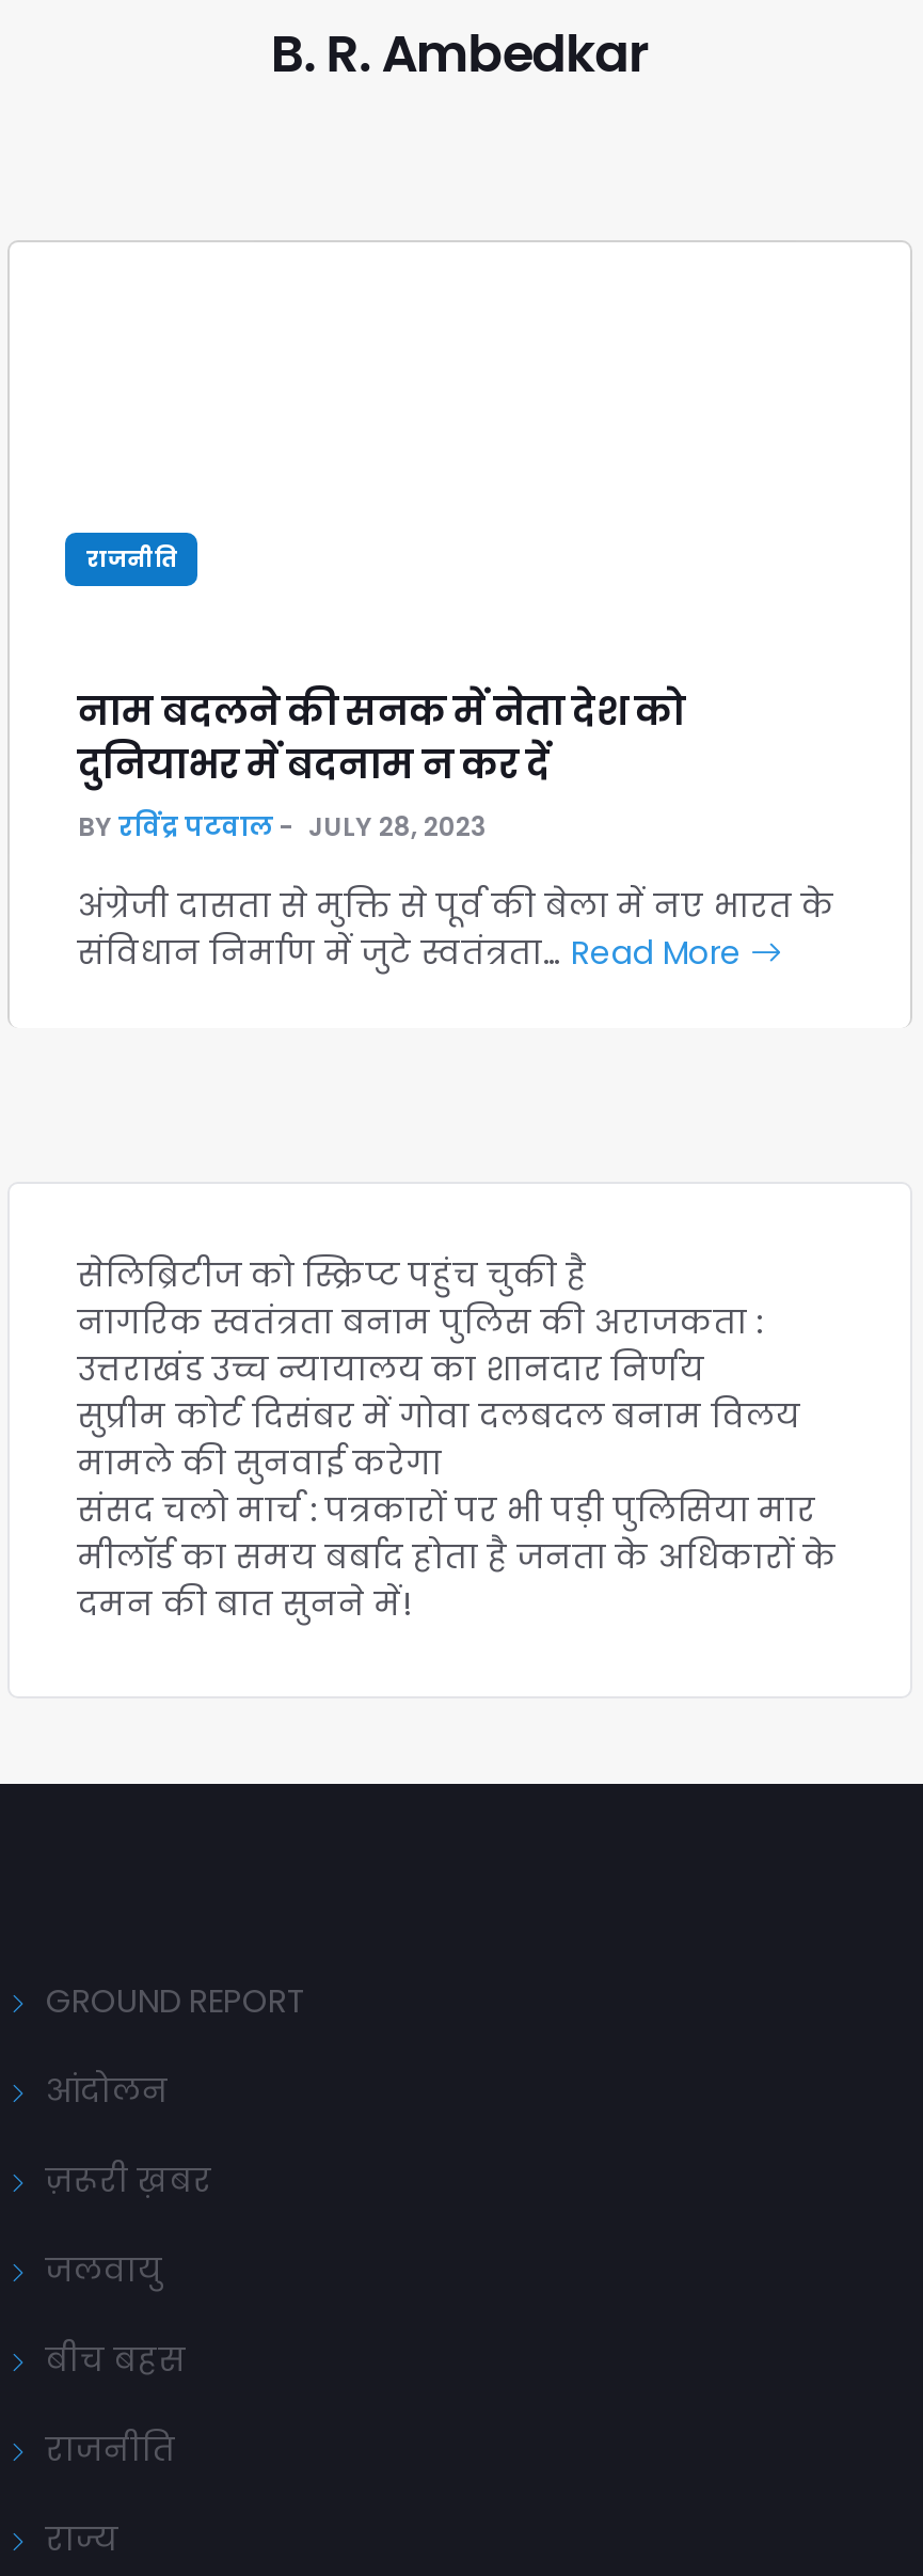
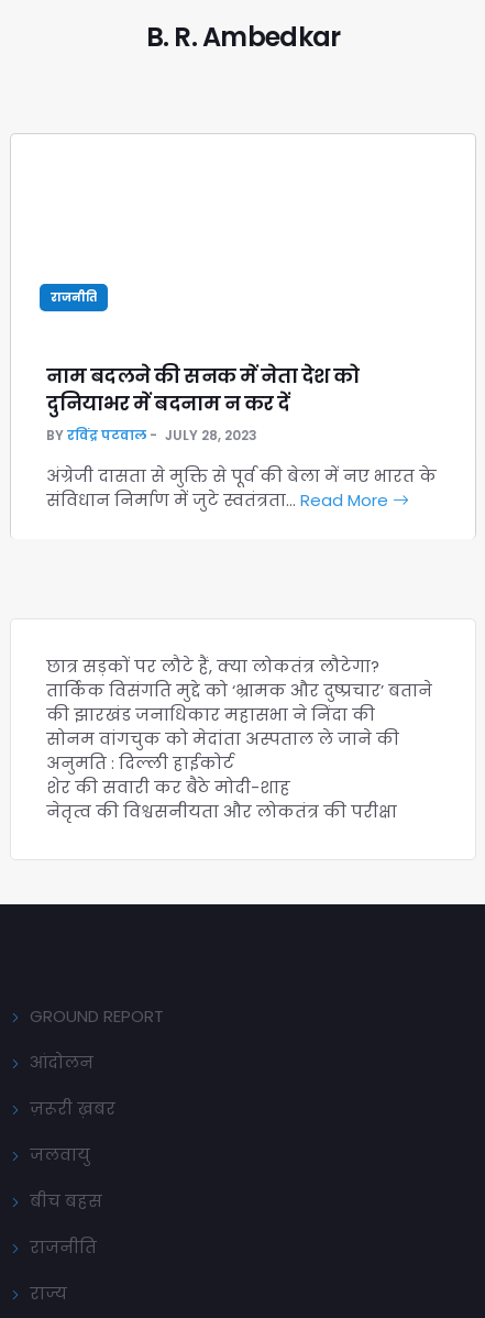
- सेलिब्रिटीज को स्क्रिप्ट पहुंच चुकी है
- नागरिक स्वतंत्रता बनाम पुलिस की अराजकता :
- उत्तराखंड उच्च न्यायालय का शानदार निर्णय
- सुप्रीम कोर्ट दिसंबर में गोवा दलबदल बनाम विलय
- मामले की सुनवाई करेगा
- संसद चलो मार्च : पत्रकारों पर भी पड़ी पुलिसिया मार
- मीलॉर्ड का समय बर्बाद होता है जनता के अधिकारों के
- दमन की बात सुनने में!
+ छात्र सड़कों पर लौटे हैं, क्या लोकतंत्र लौटेगा?
+ तार्किक विसंगति मुद्दे को ‘भ्रामक और दुष्प्रचार’ बताने
+ की झारखंड जनाधिकार महासभा ने निंदा की
+ सोनम वांगचुक को मेदांता अस्पताल ले जाने की
+ अनुमति : दिल्ली हाईकोर्ट
+ शेर की सवारी कर बैठे मोदी-शाह
+ नेतृत्व की विश्वसनीयता और लोकतंत्र की परीक्षा
